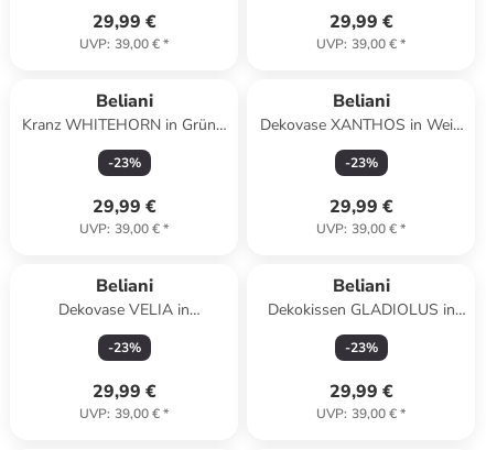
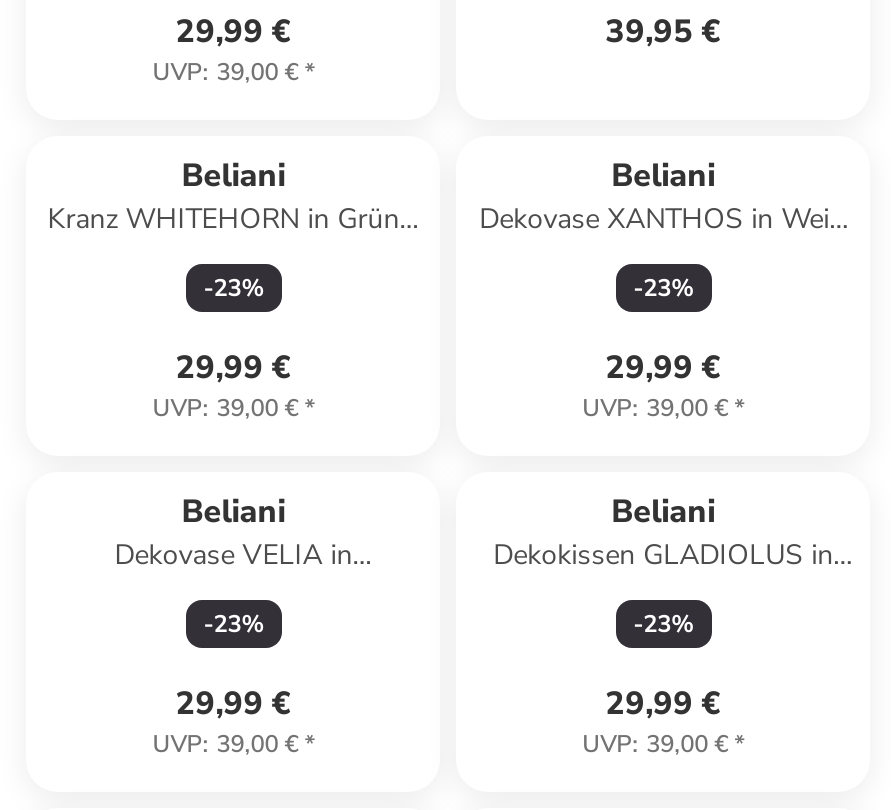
- 29,99 €
- UVP: 39,00 €*
+ 39,95 €
